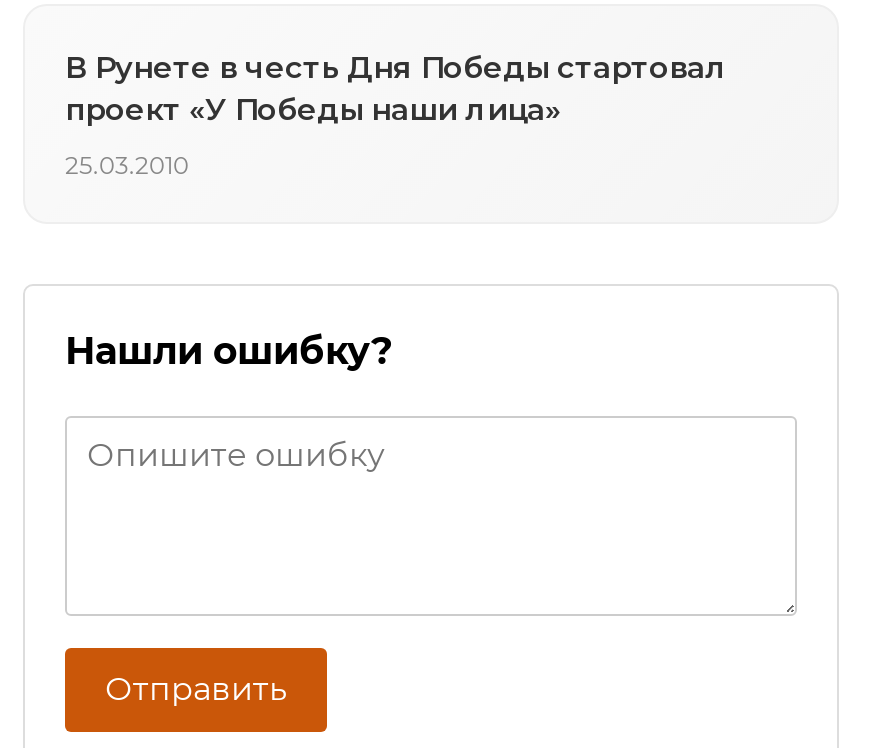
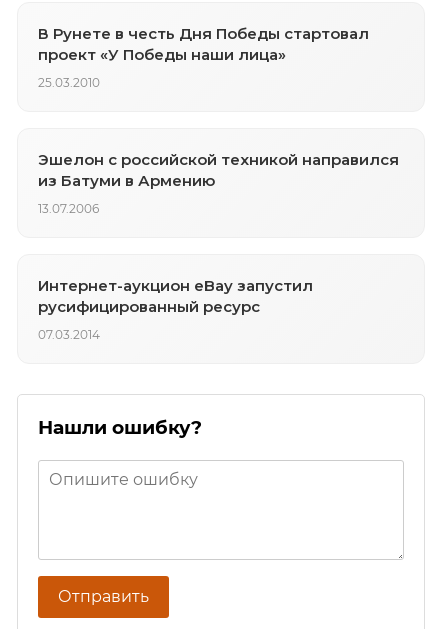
+ Эшелон с российской техникой направился
+ из Батуми в Армению
+ 13.07.2006

+ Интернет-аукцион eBay запустил
+ русифицированный ресурс
+ 07.03.2014
